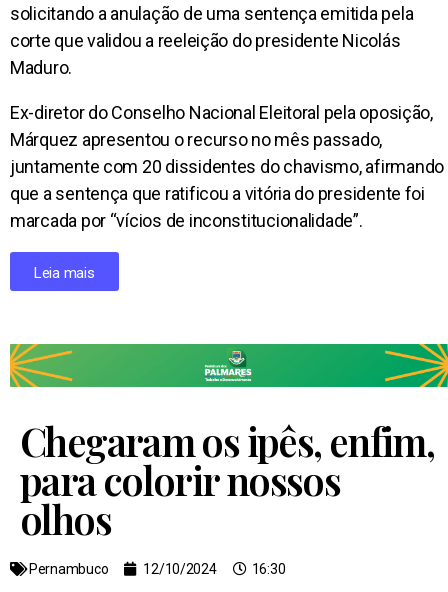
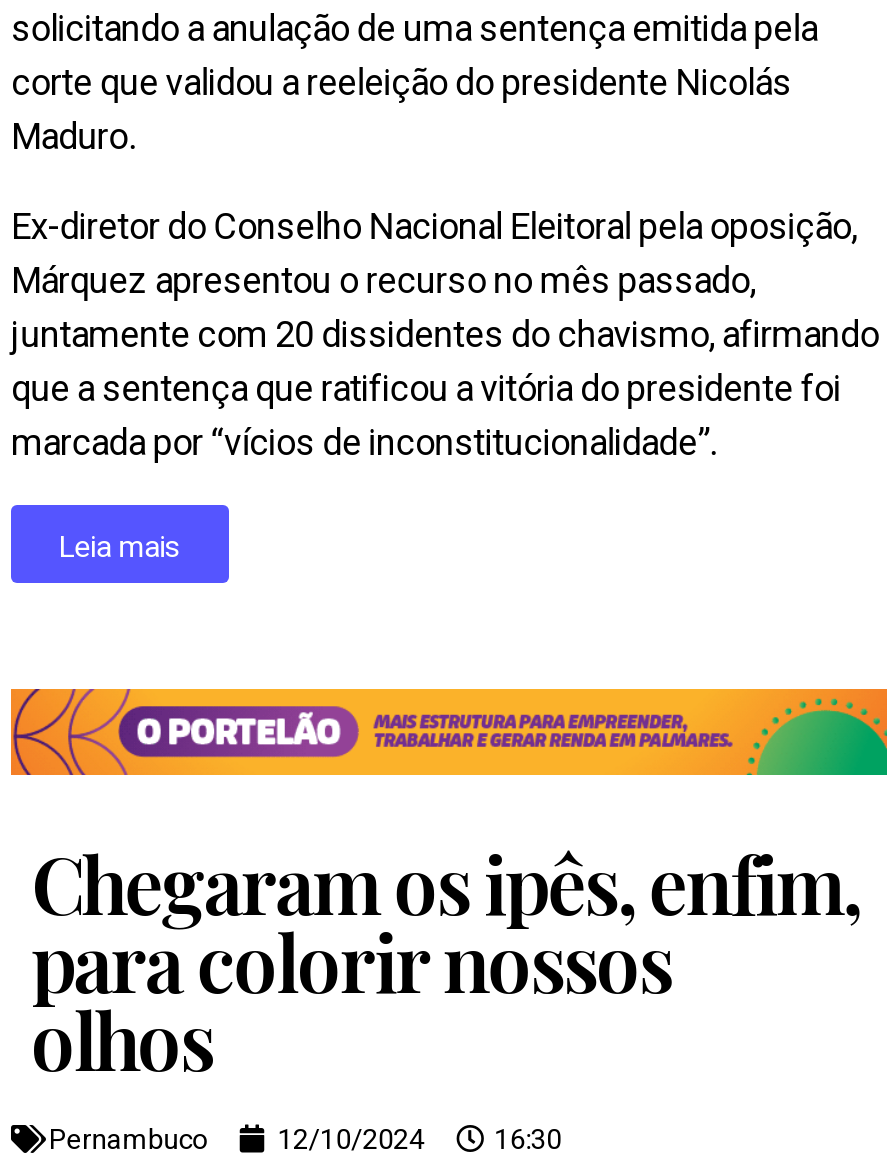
- [image]
+ [image]
